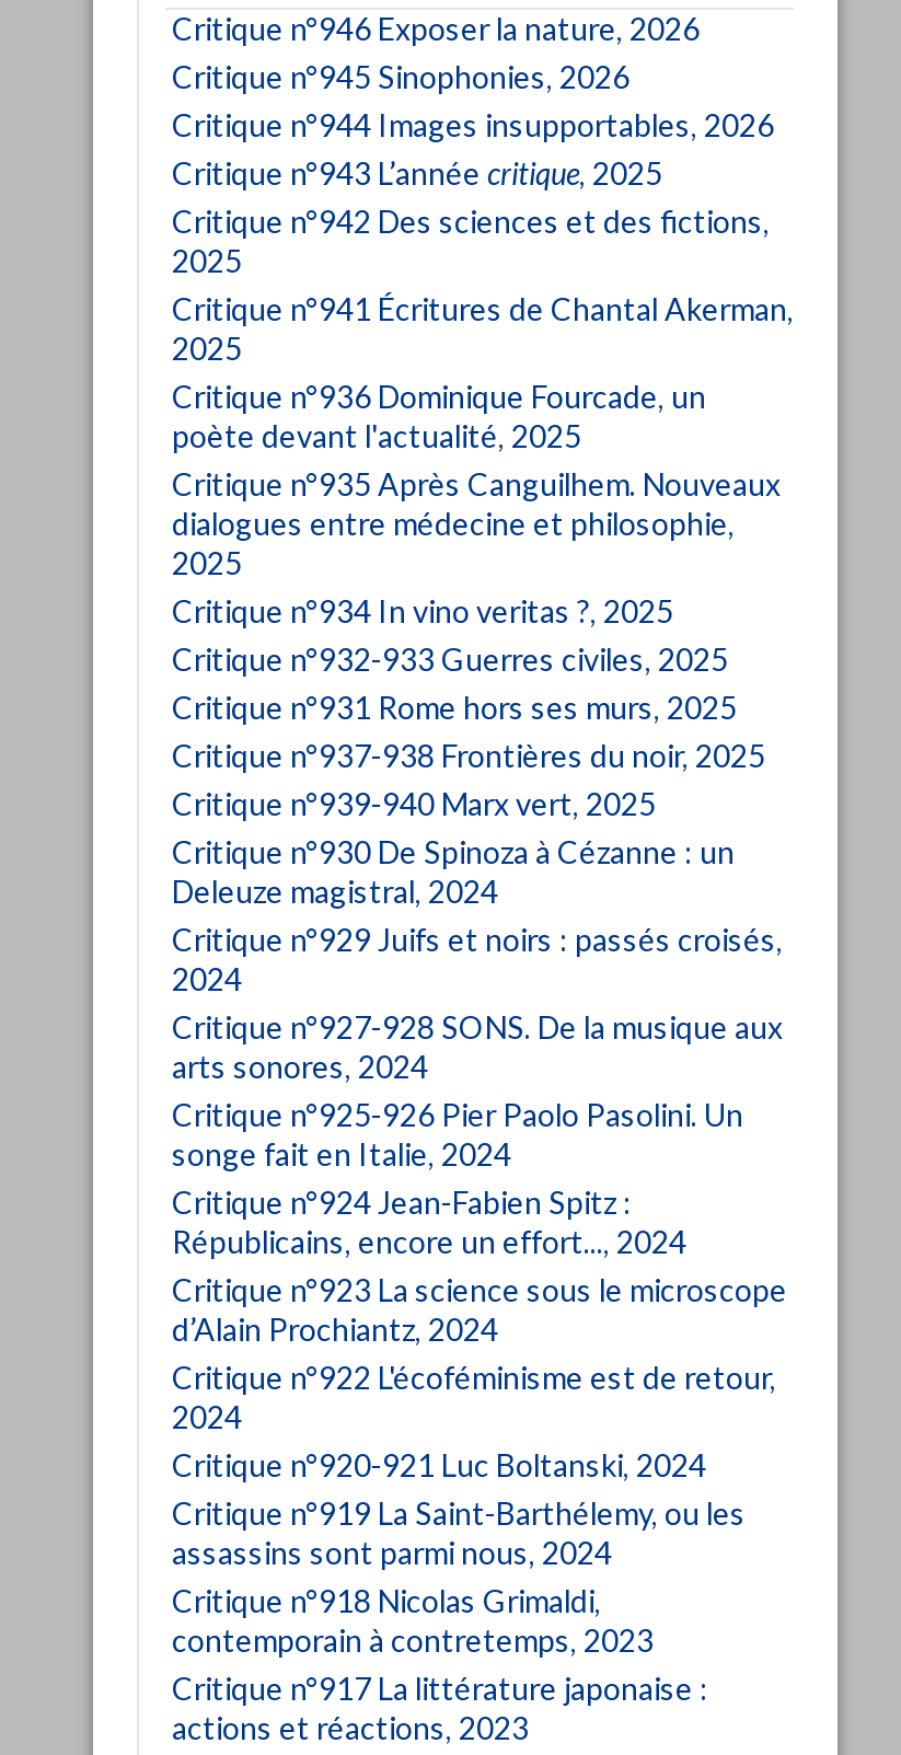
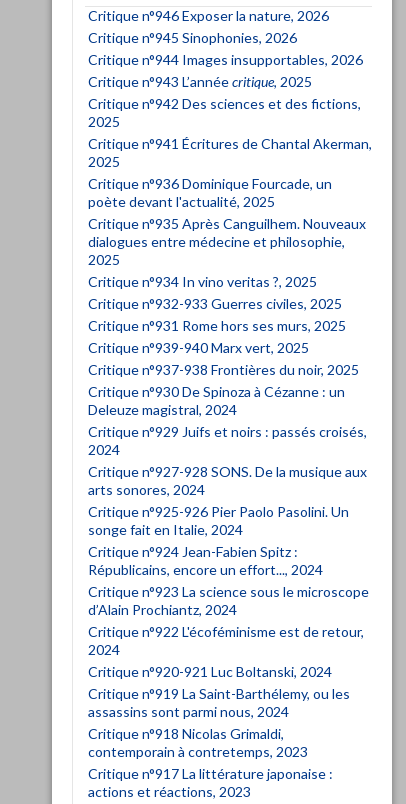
moved down: Critique n°937-938 Frontières du noir, 2025

moved up: Critique n°939-940 Marx vert, 2025
